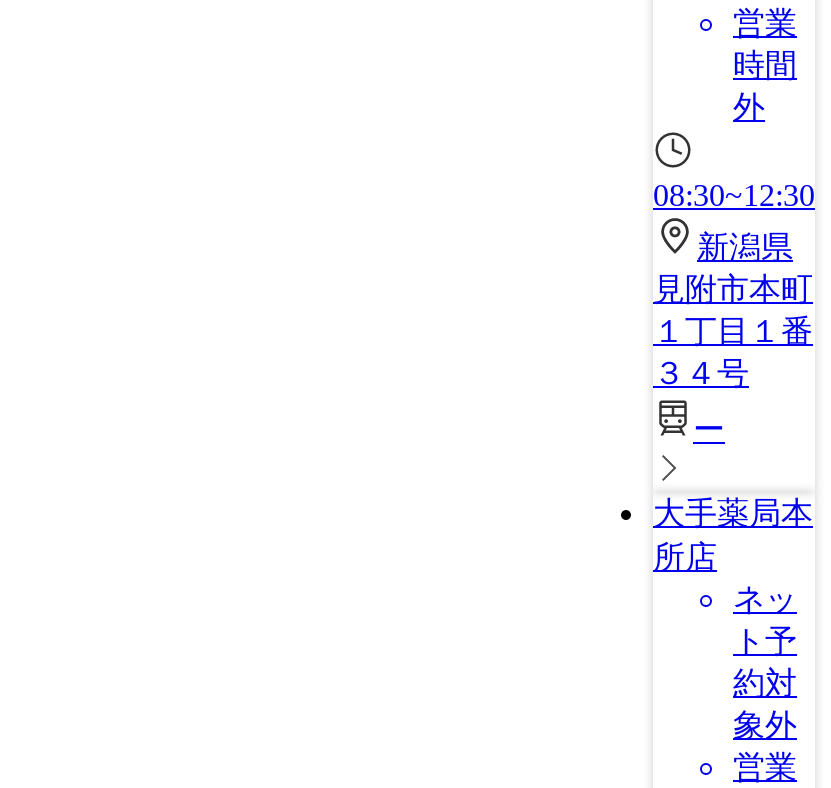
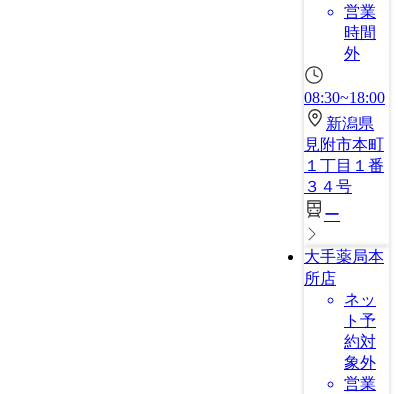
- 08:30~12:30
+ 08:30~18:00
